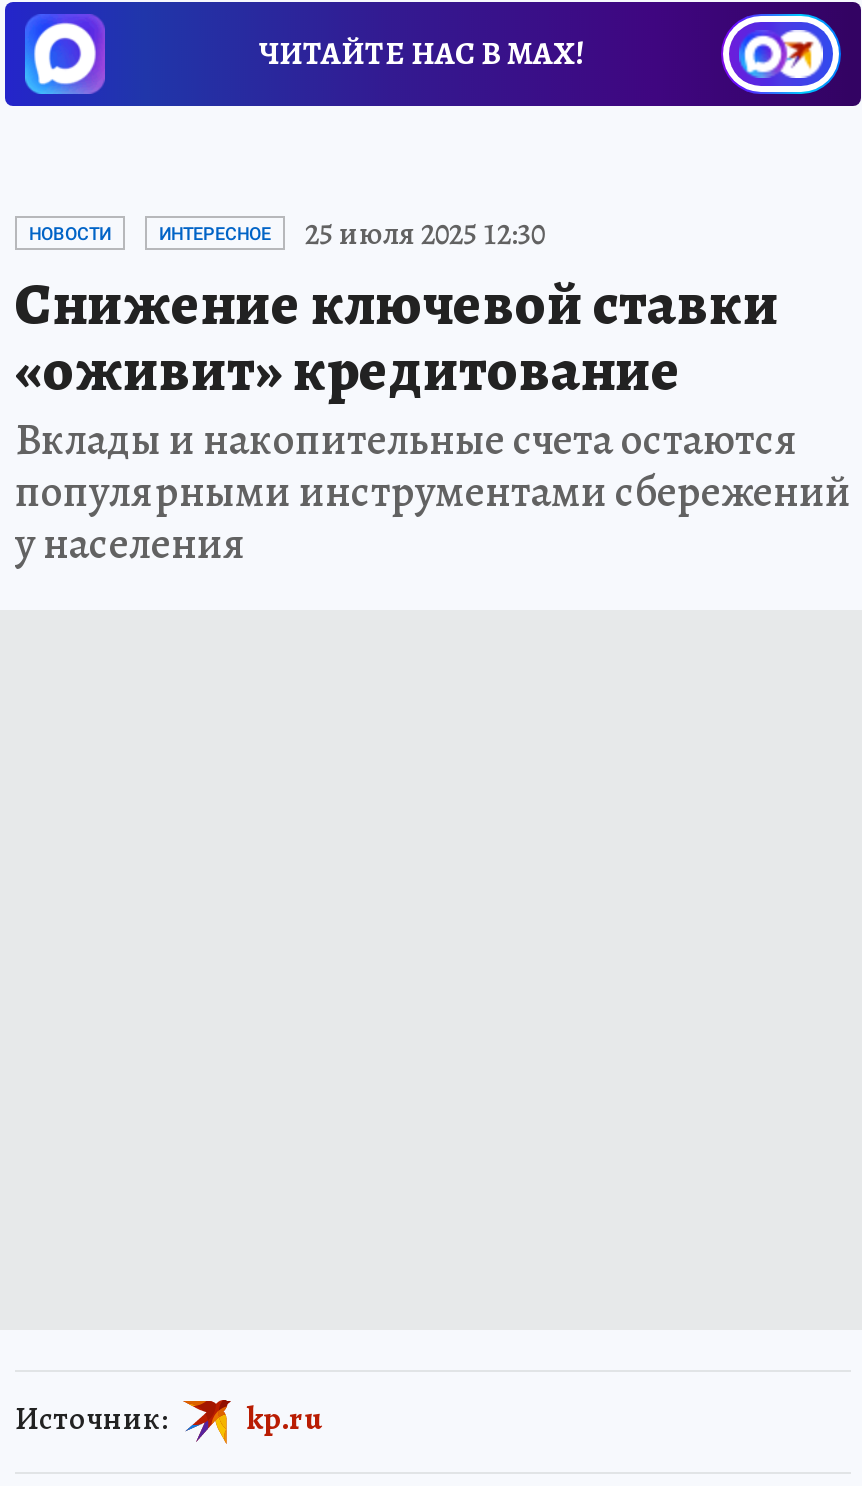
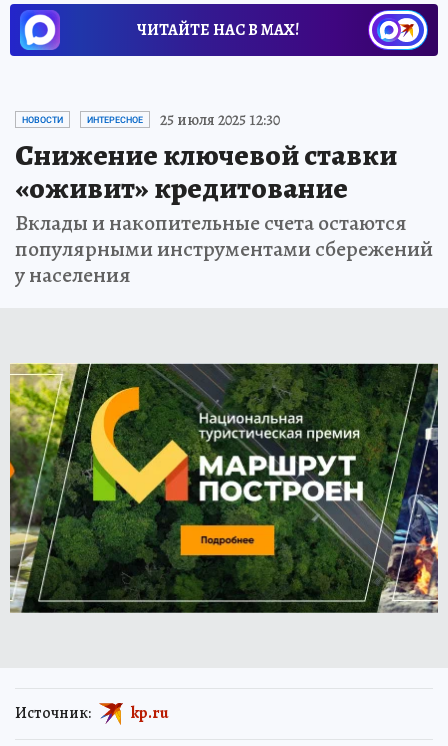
+ [image]
